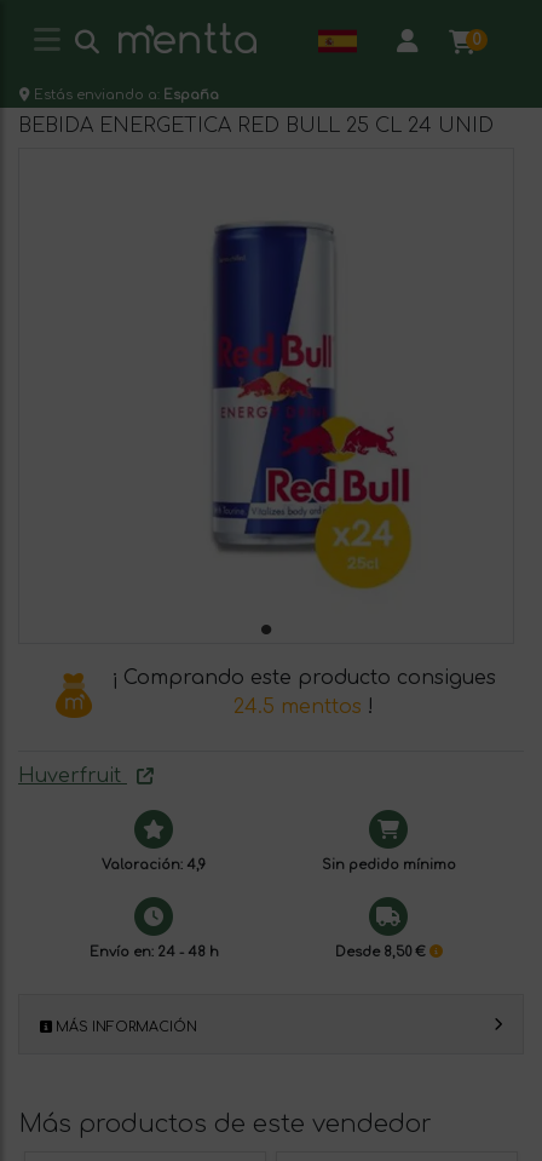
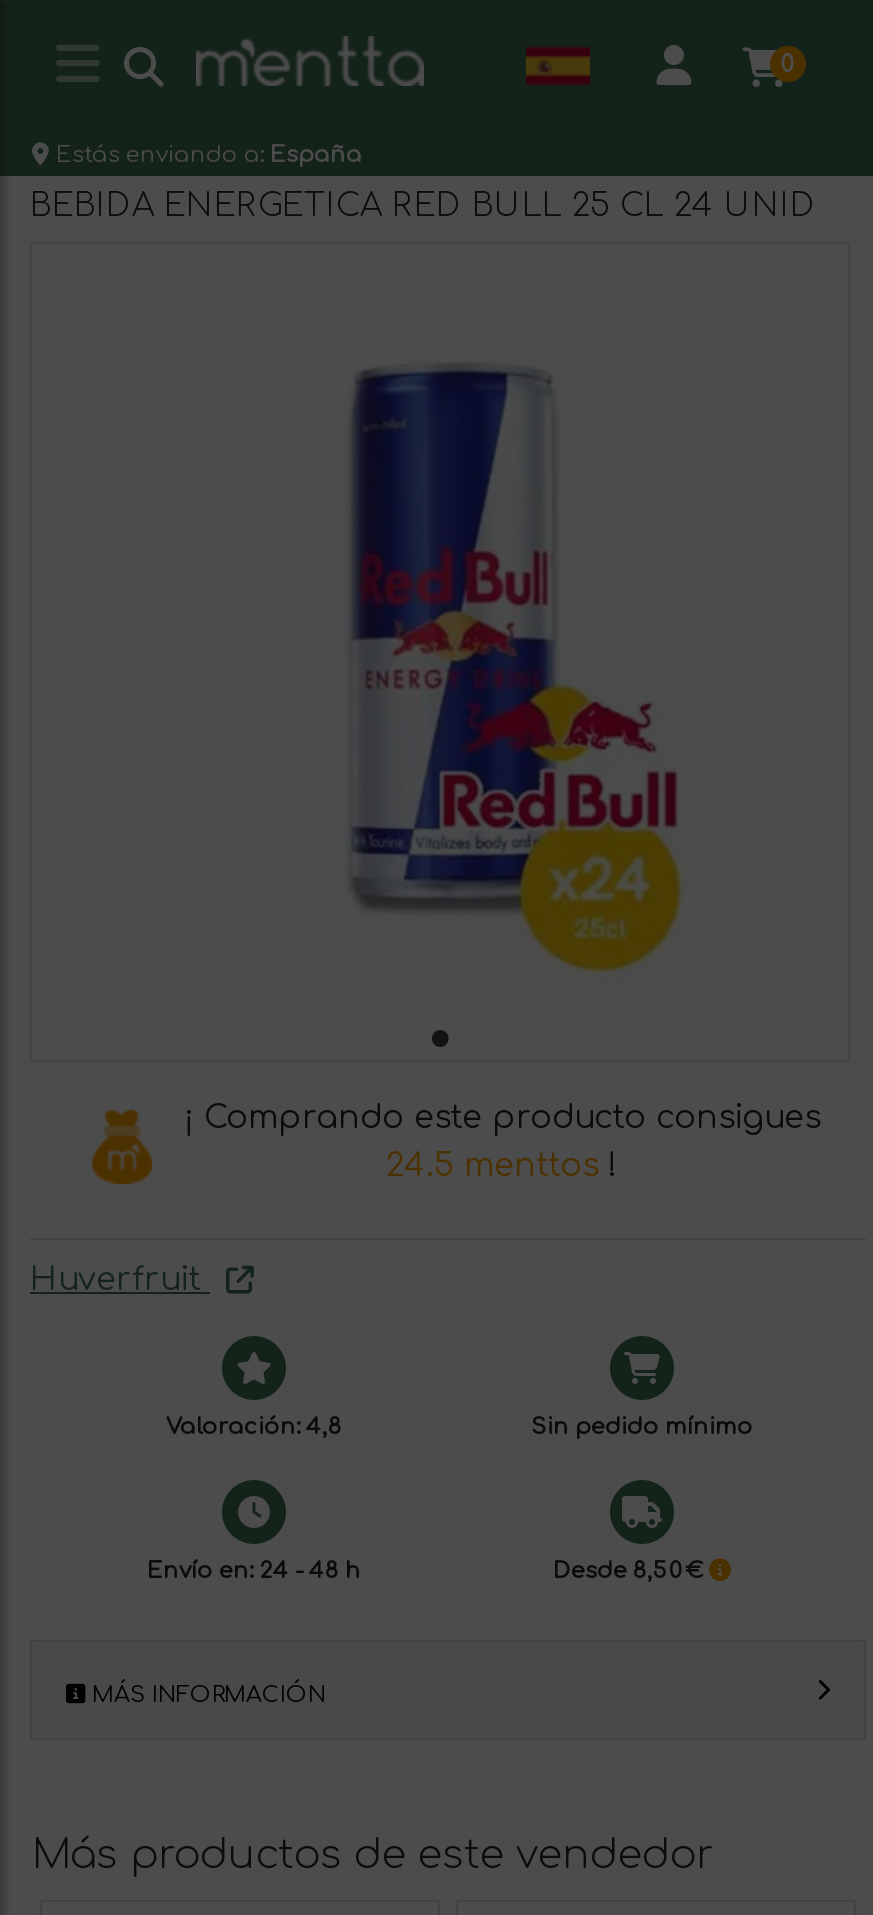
- Valoración: 4,9
+ Valoración: 4,8
